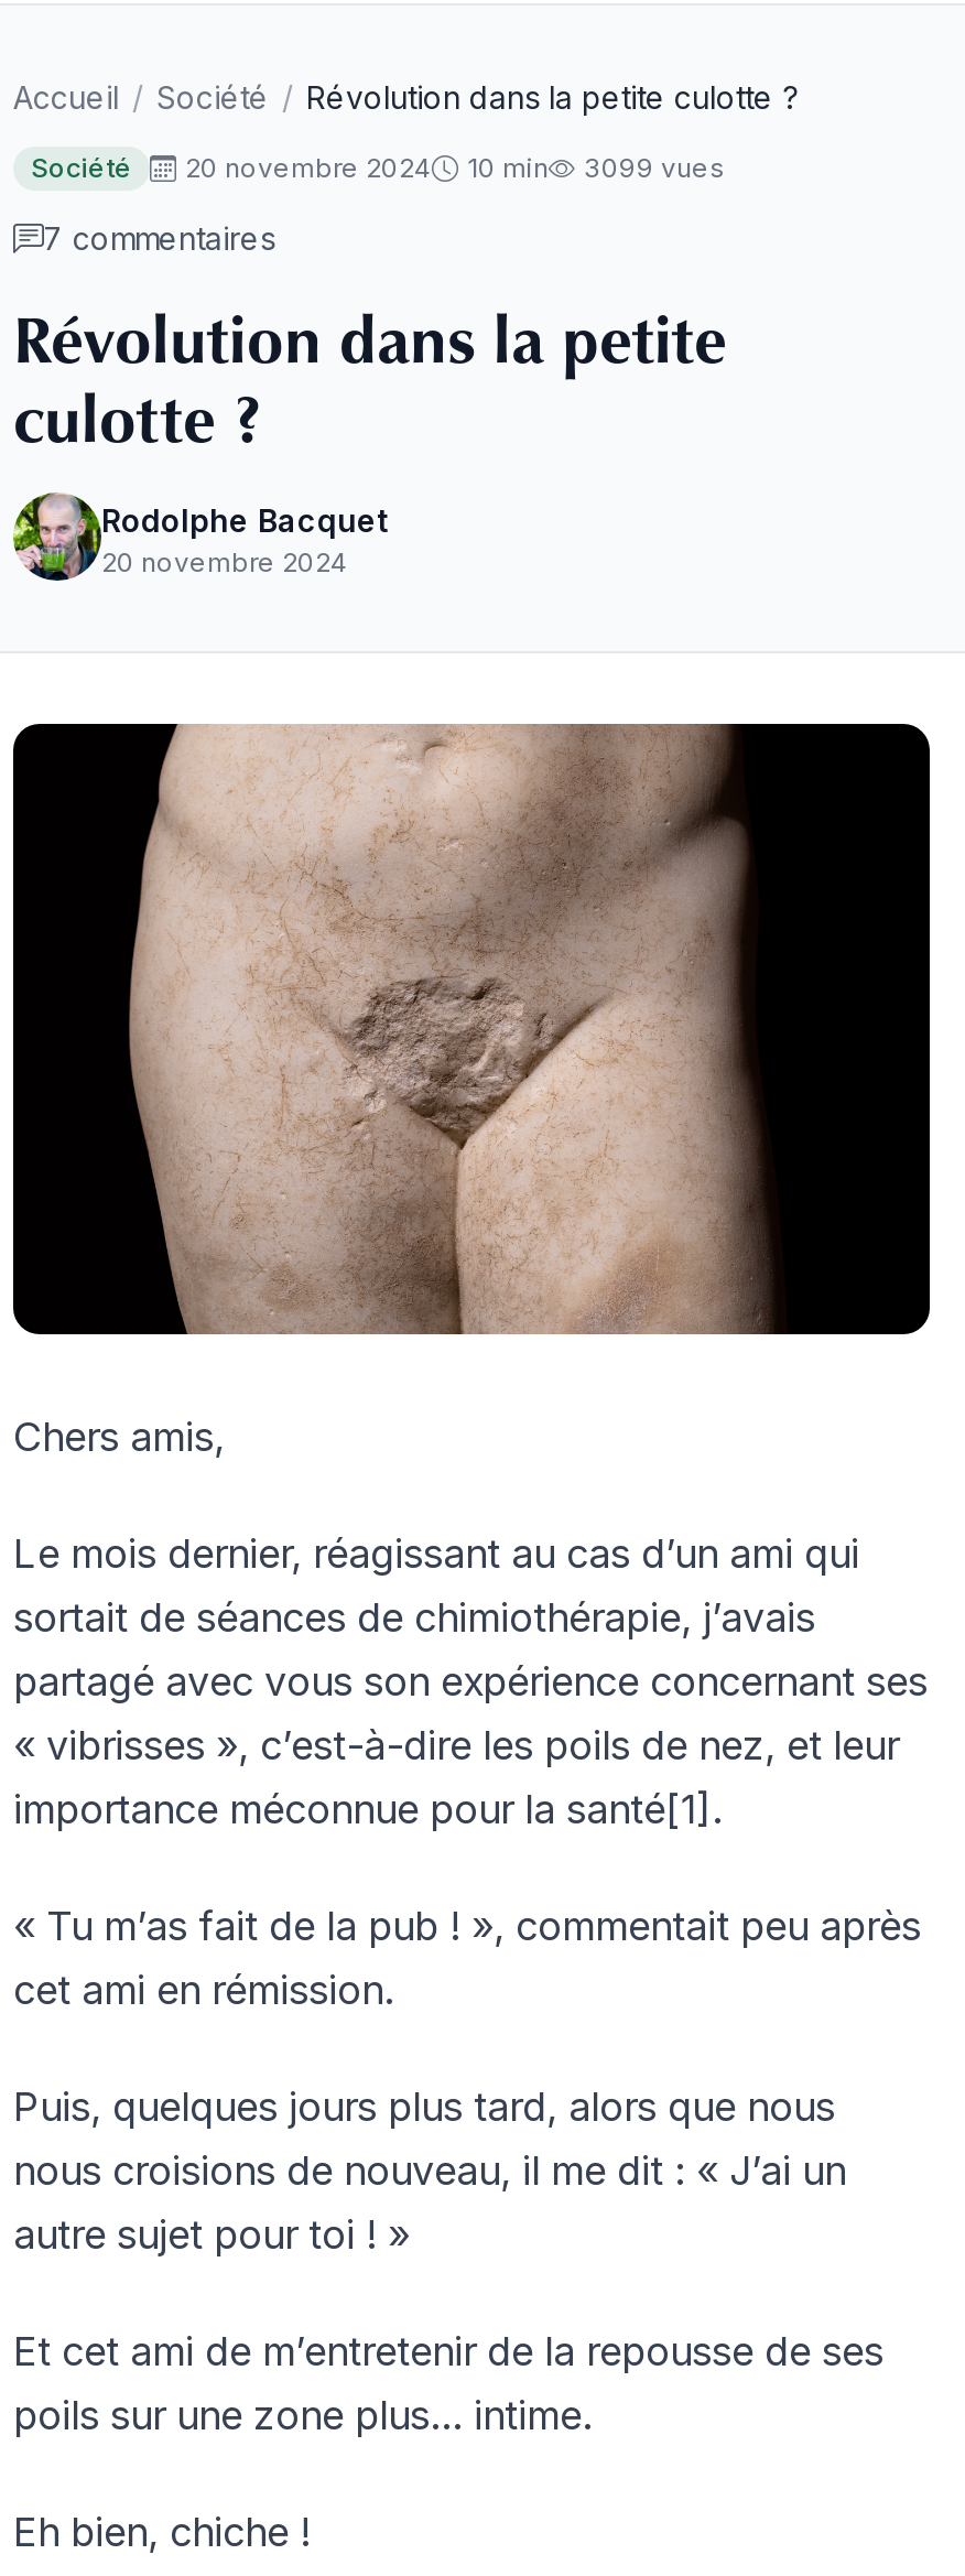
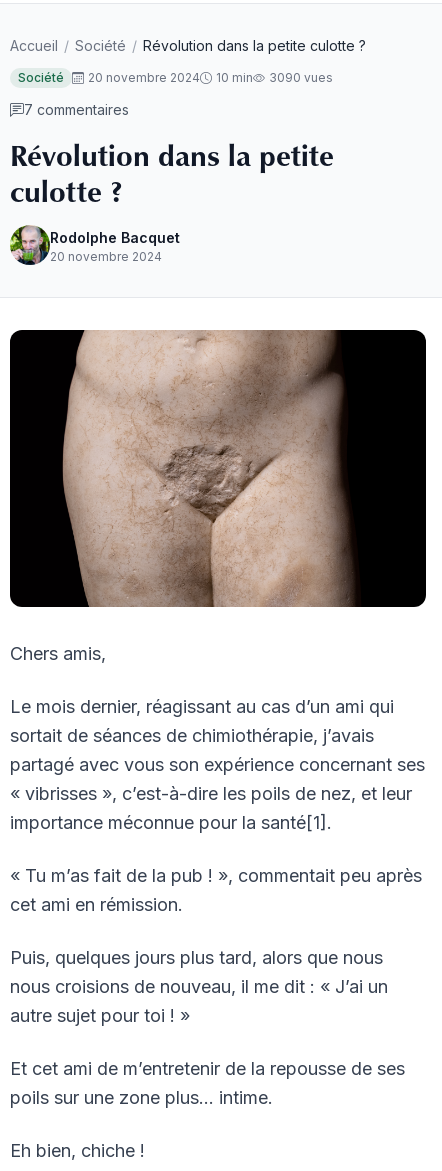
- Société 20 novembre 2024 10 min 3099 vues
+ Société 20 novembre 2024 10 min 3090 vues
